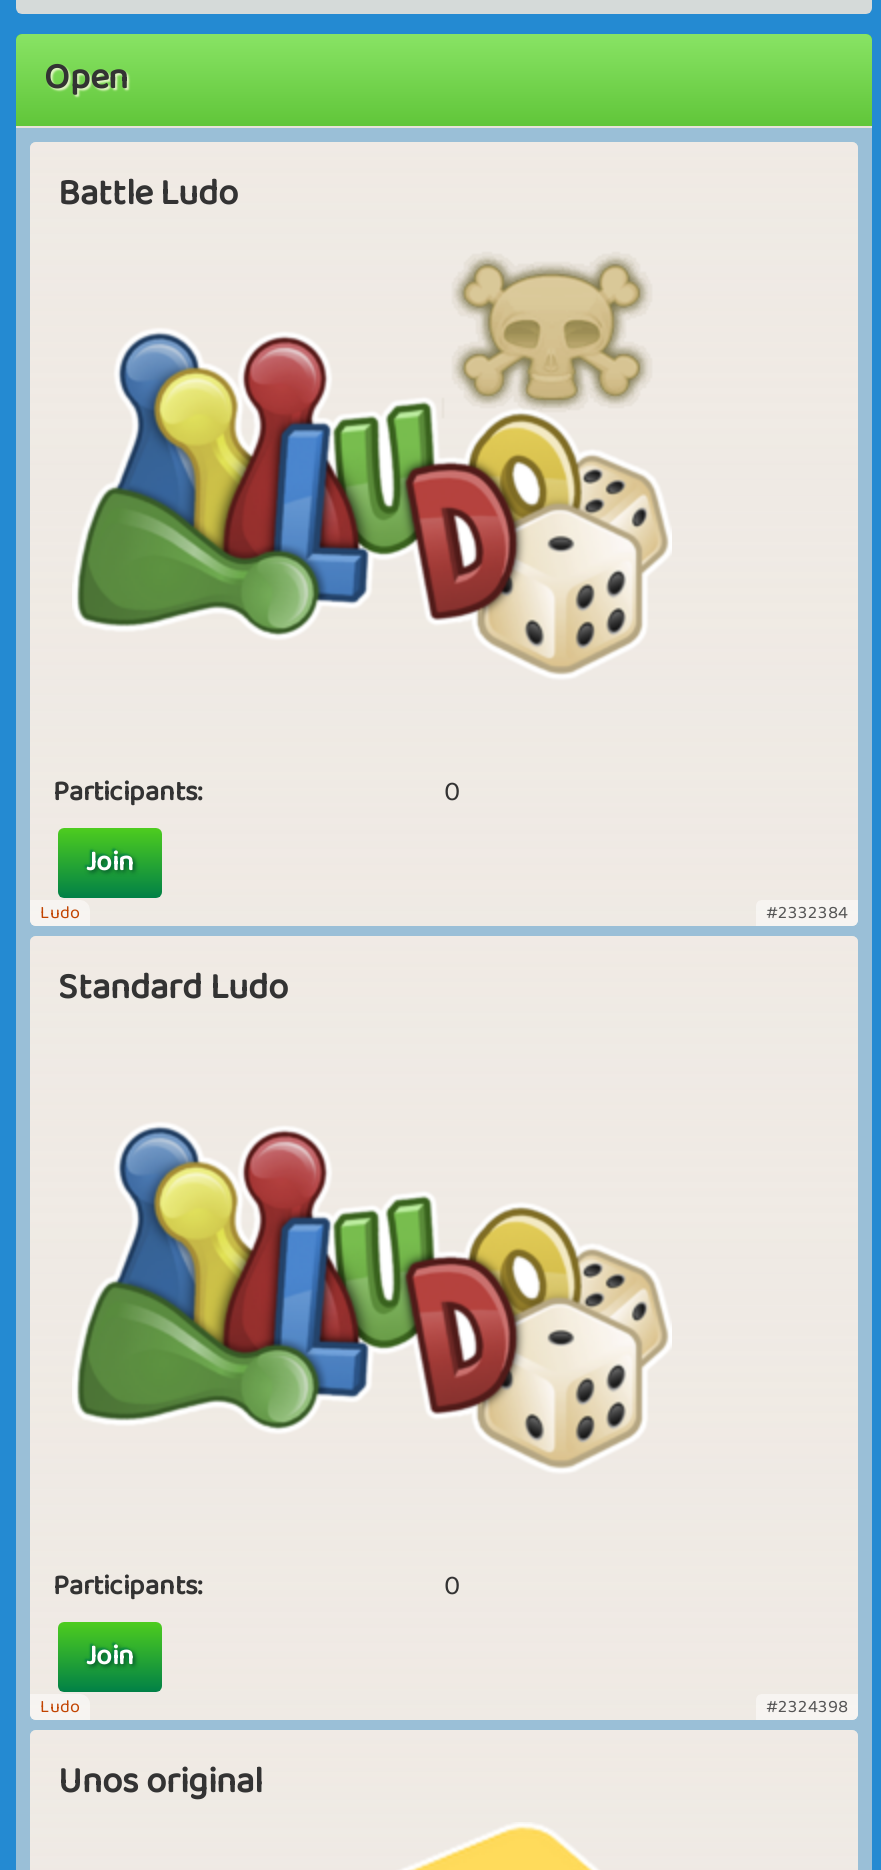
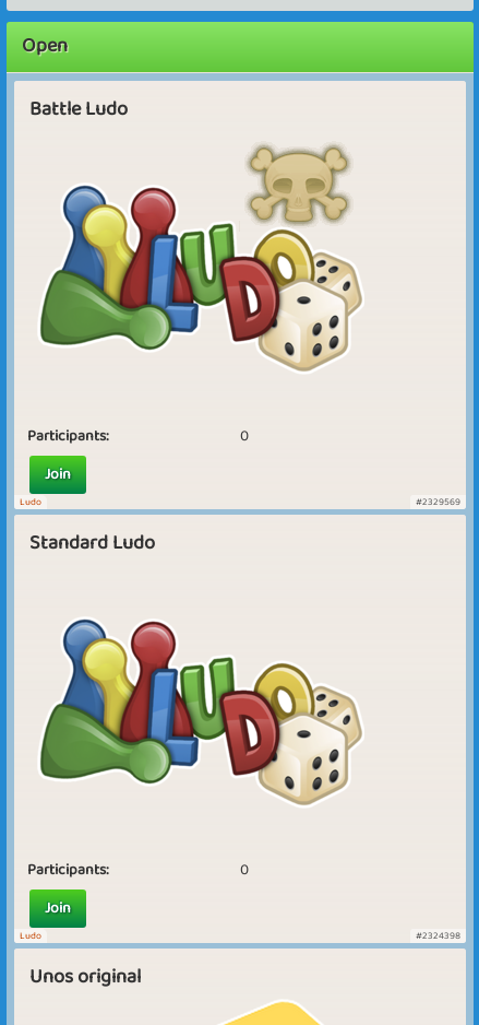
- #2332384
+ #2329569
